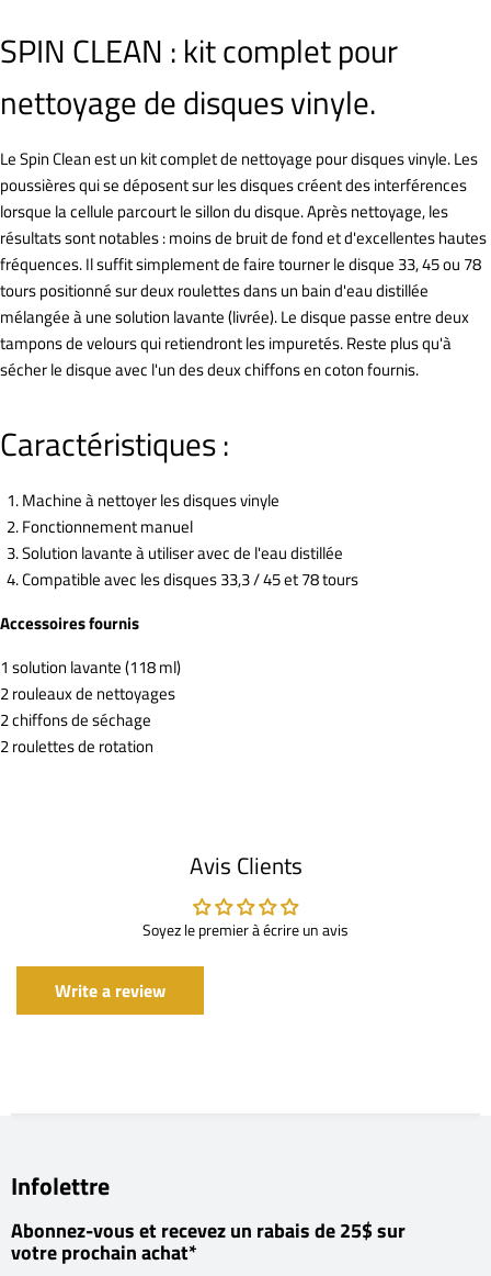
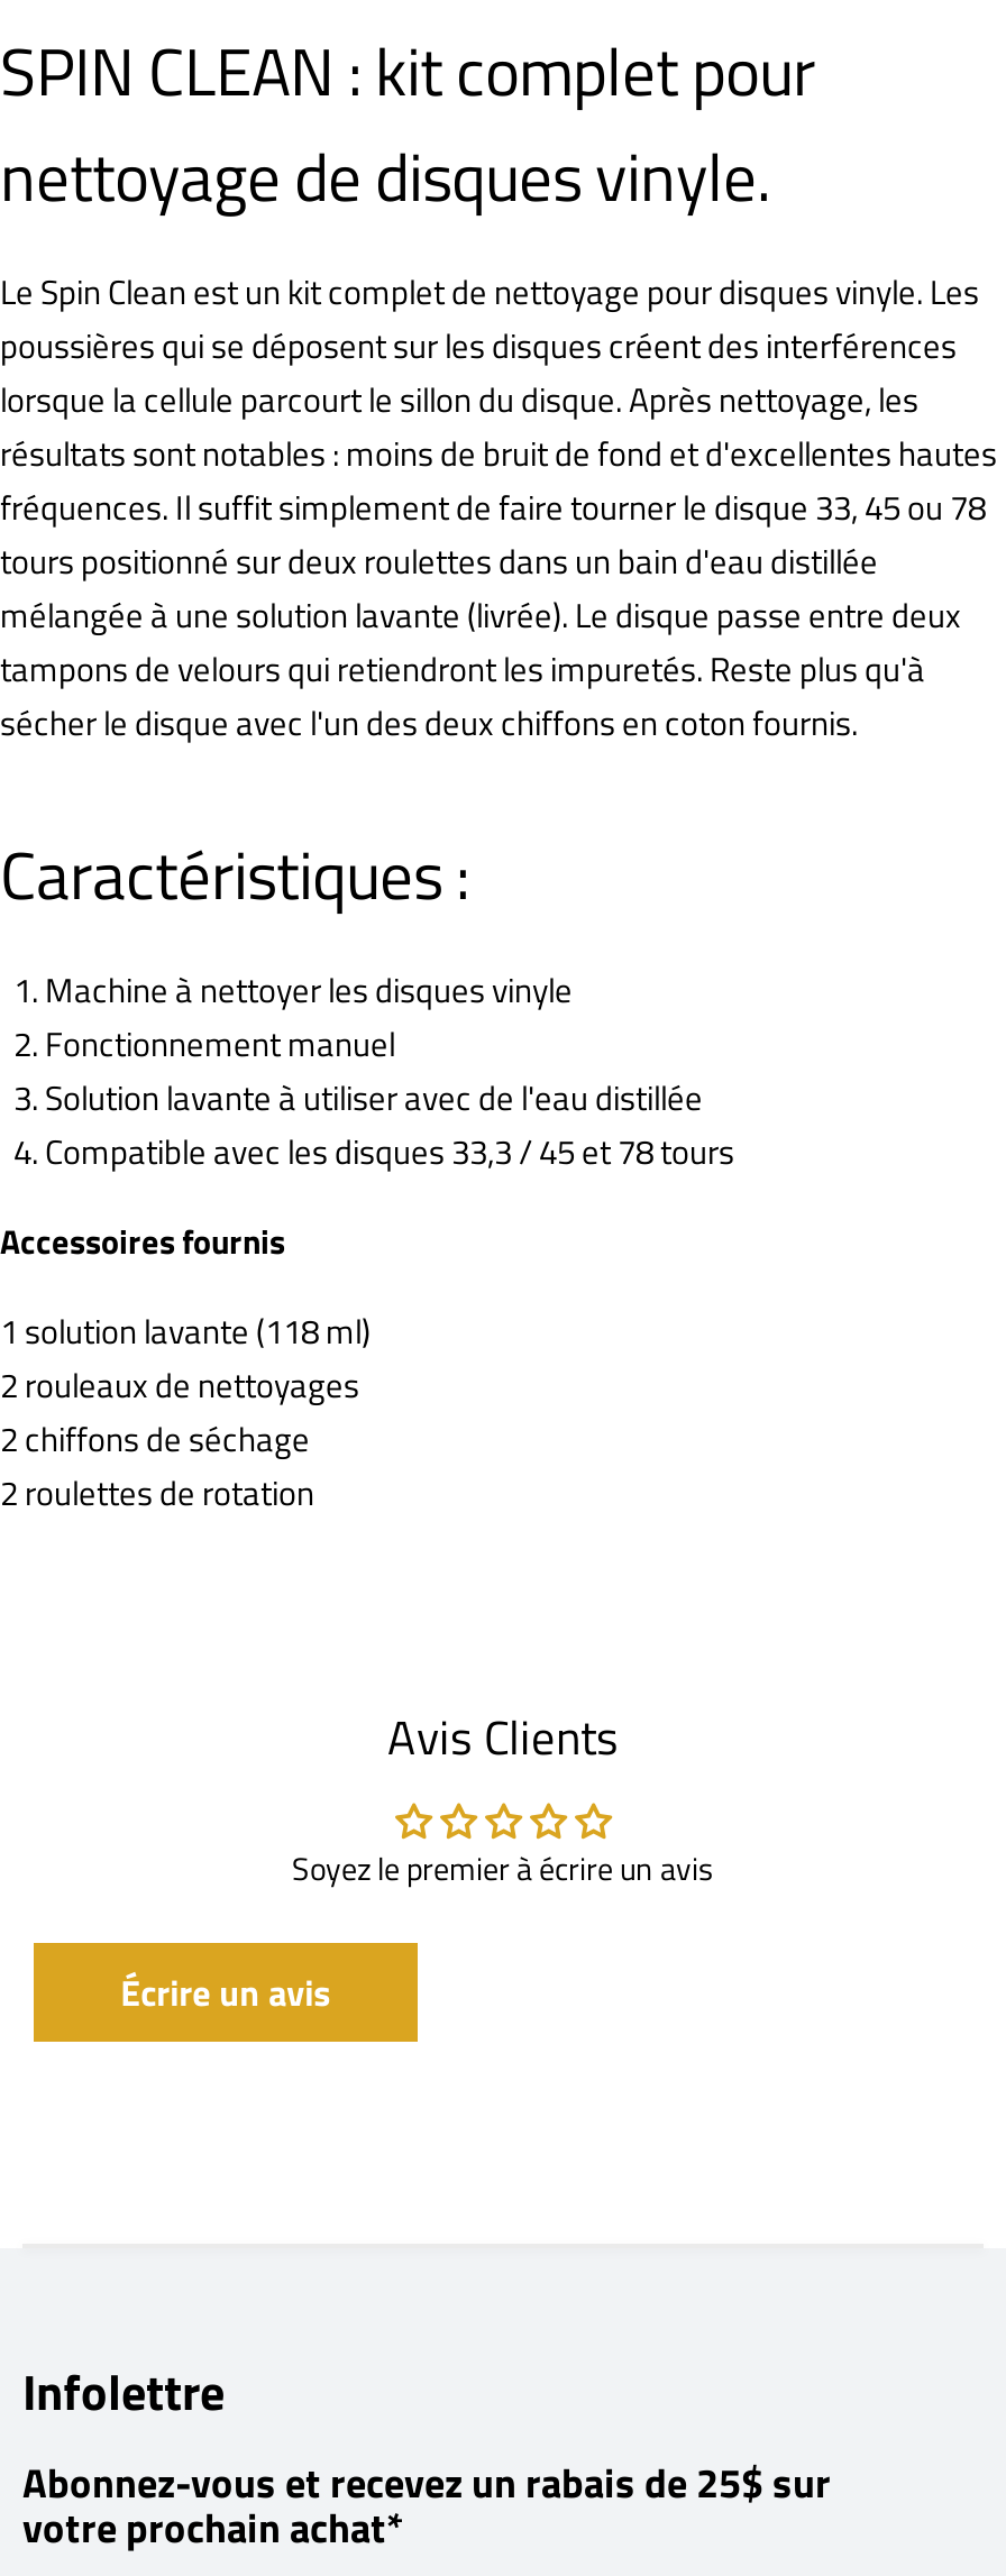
- Write a review
+ Écrire un avis
